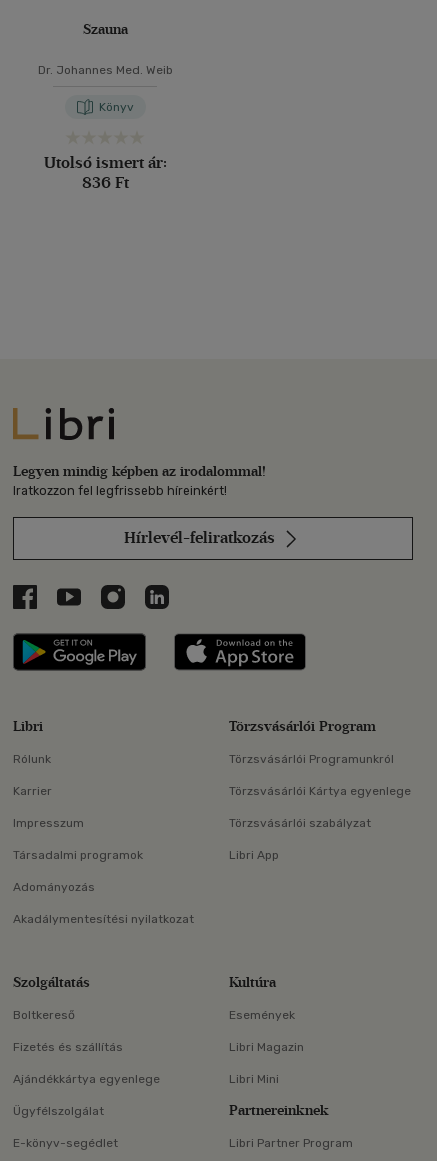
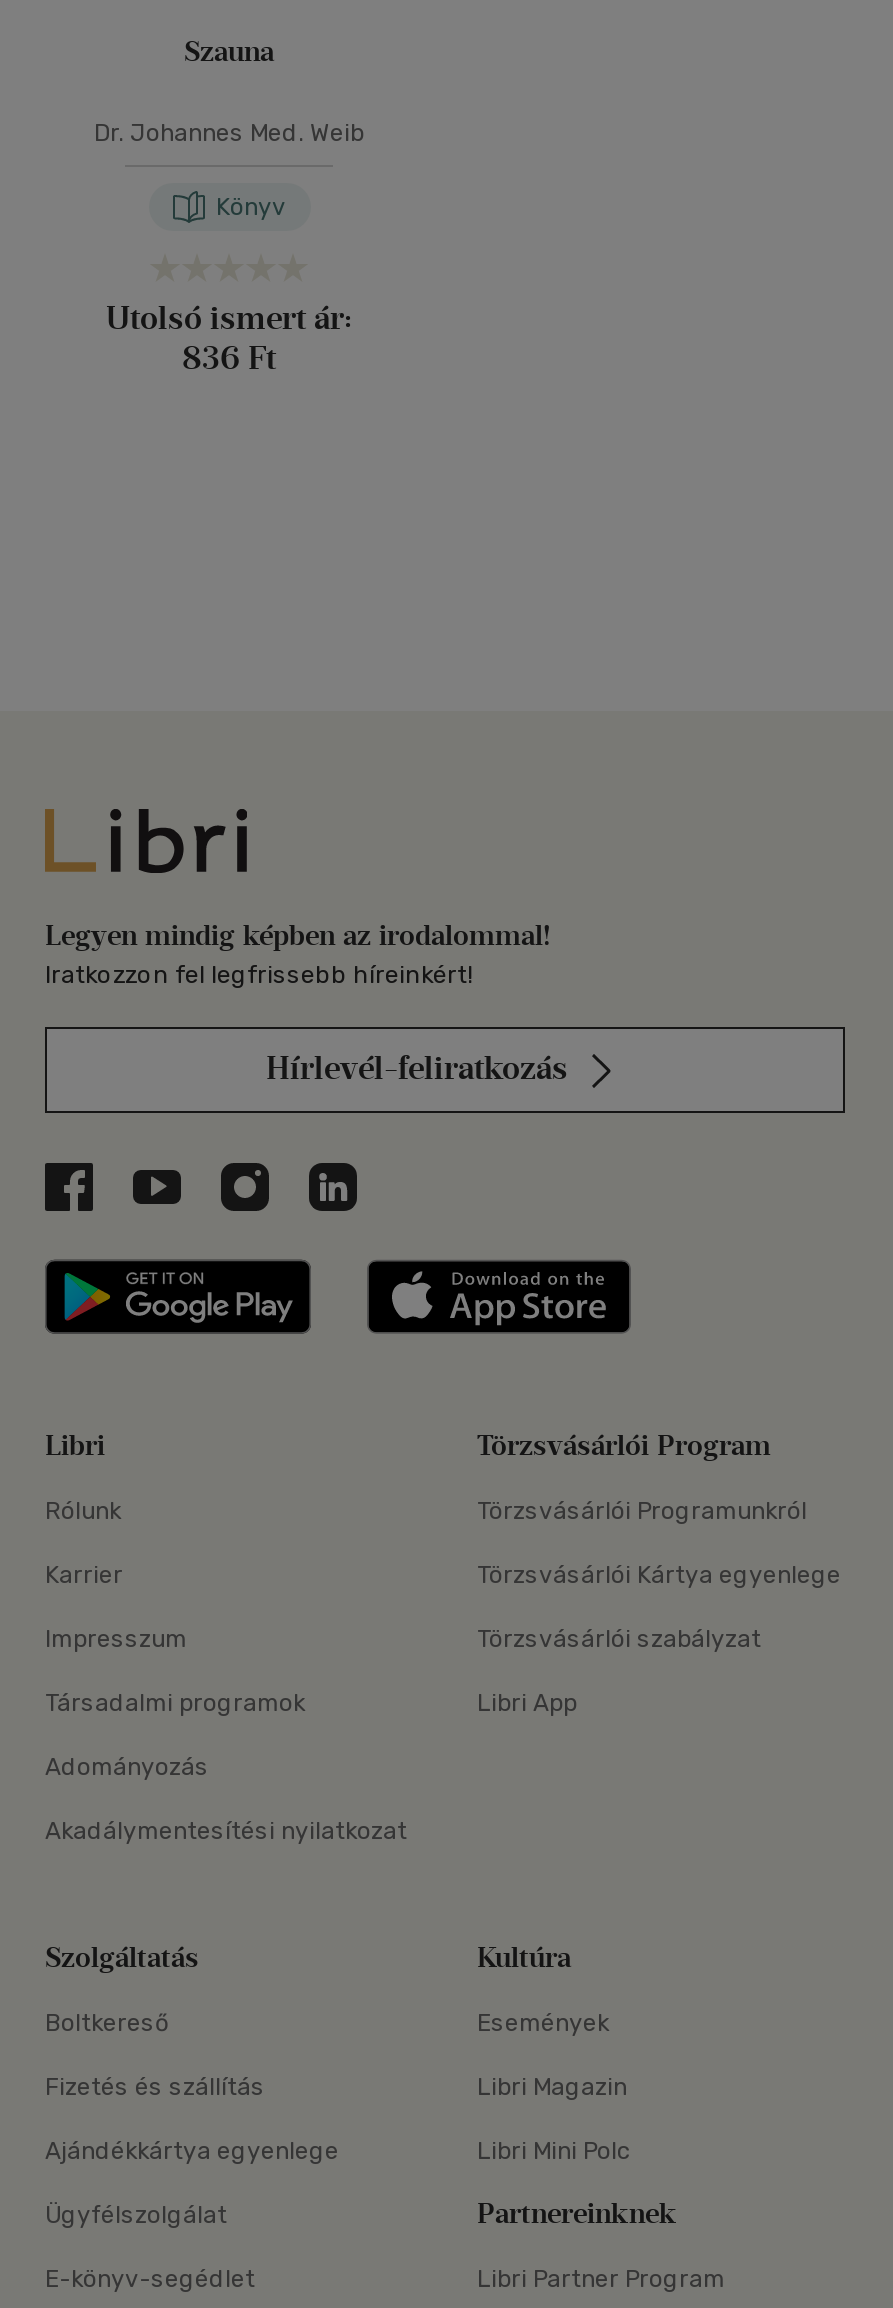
- Libri Mini
+ Libri Mini Polc
